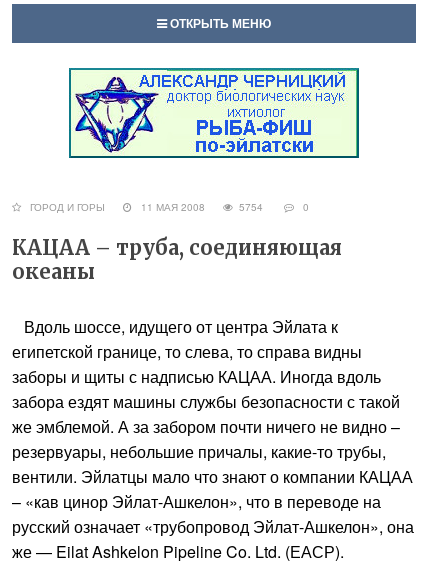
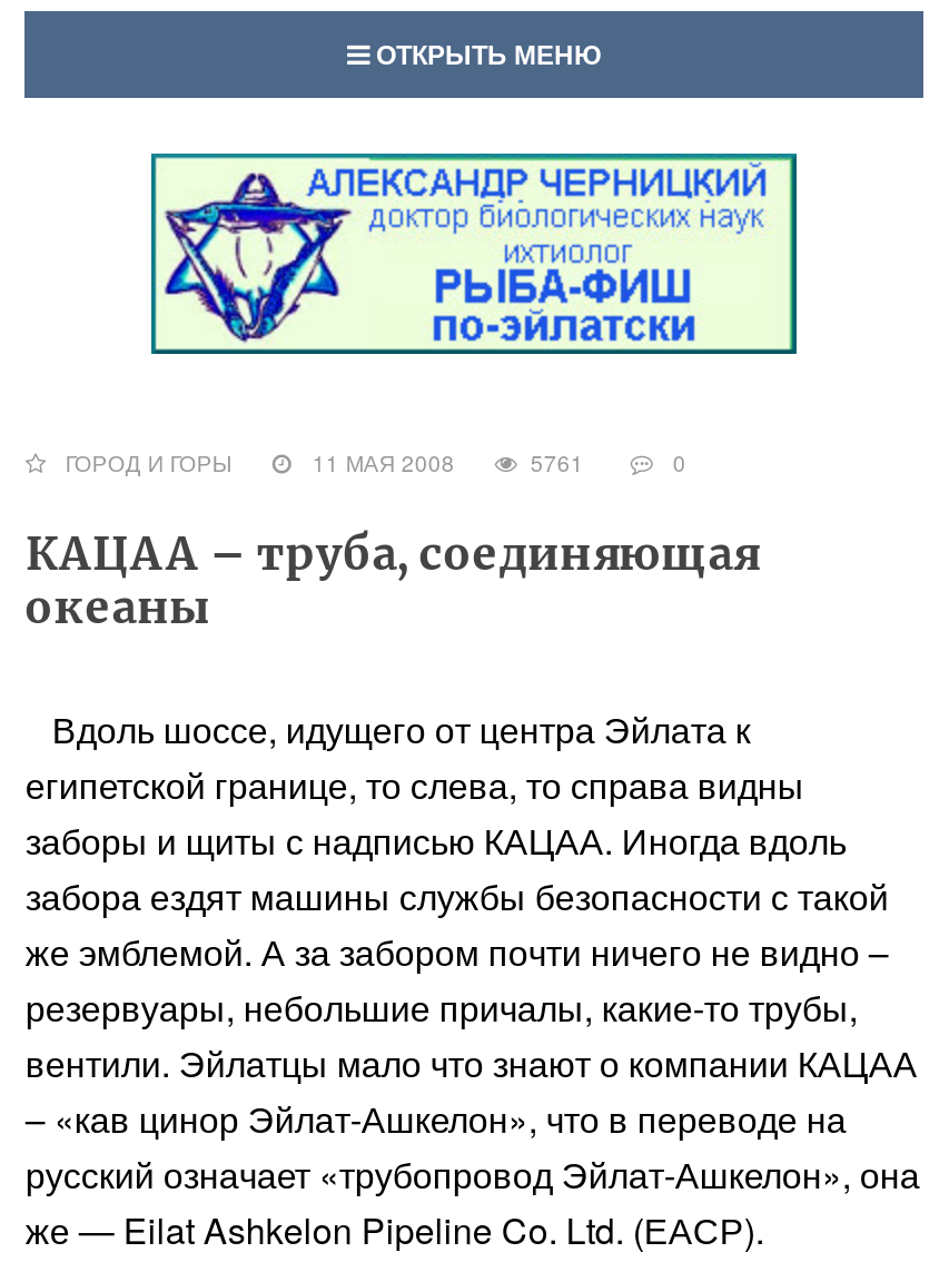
- ГОРОД И ГОРЫ 11 МАЯ 2008 5754 0
+ ГОРОД И ГОРЫ 11 МАЯ 2008 5761 0
